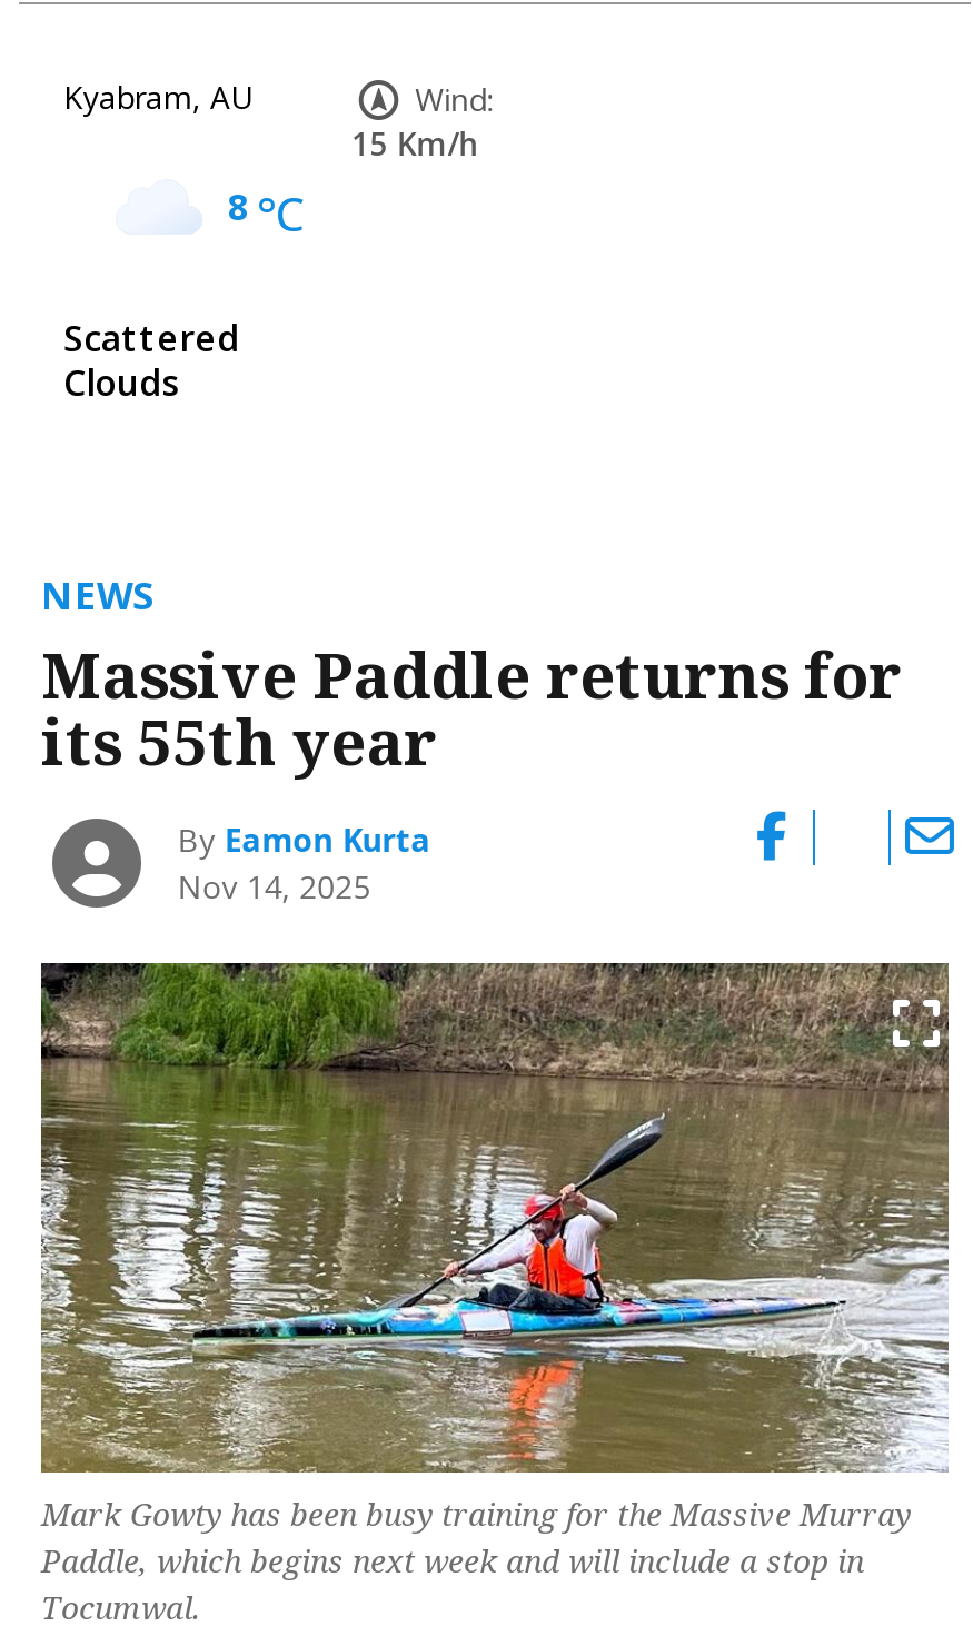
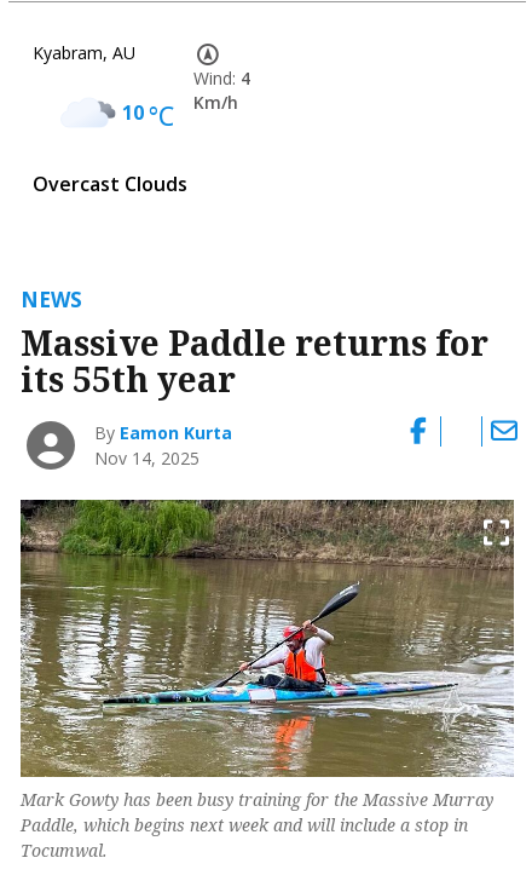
- Wind:
- 15 Km/h
+ Wind: 4
+ Km/h

- 8 °C
+ 10 °C

- Scattered
- Clouds
+ Overcast Clouds
